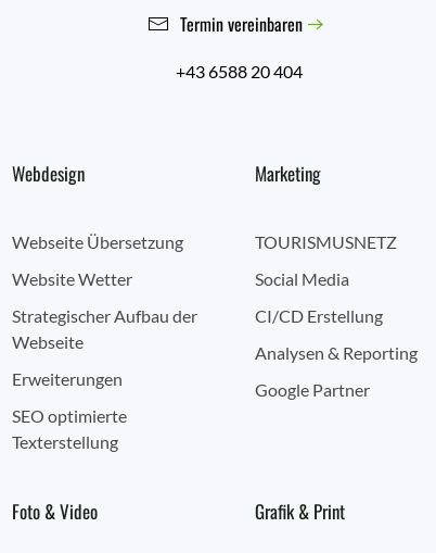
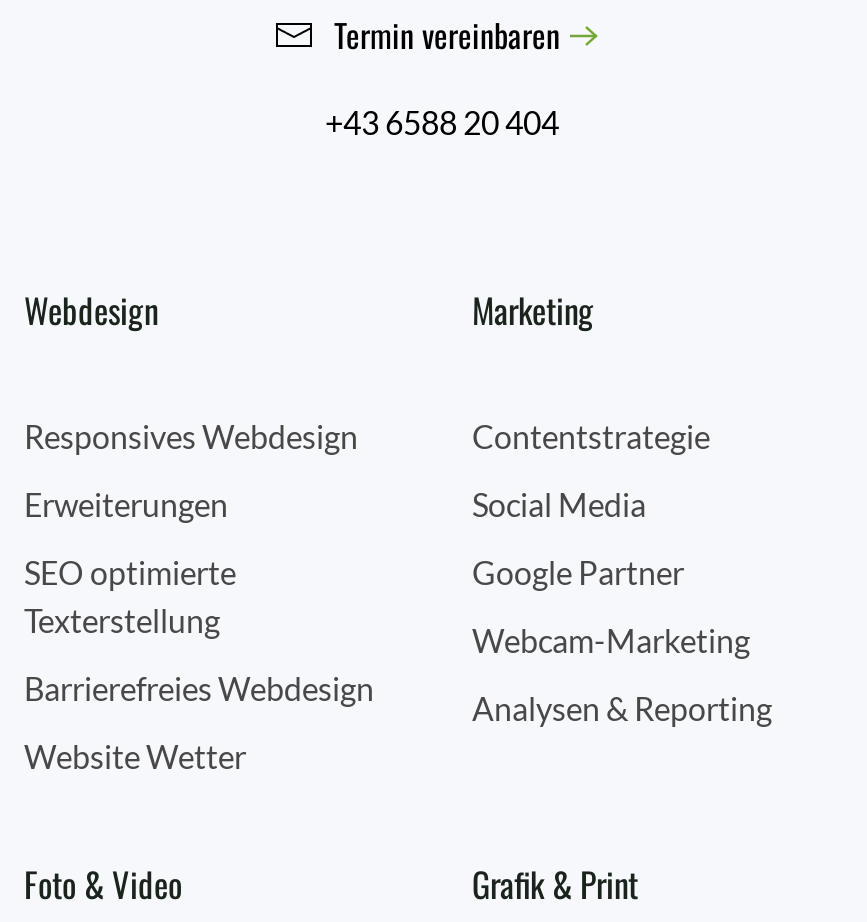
- Webseite Übersetzung
- Strategischer Aufbau der
- Webseite
+ Responsives Webdesign

- TOURISMUSNETZ
+ Contentstrategie

moved down: Website Wetter

- CI/CD Erstellung
+ Webcam-Marketing

moved down: Analysen & Reporting

moved up: Erweiterungen

moved up: Google Partner

moved up: SEO optimierte | Texterstellung

+ Barrierefreies Webdesign
